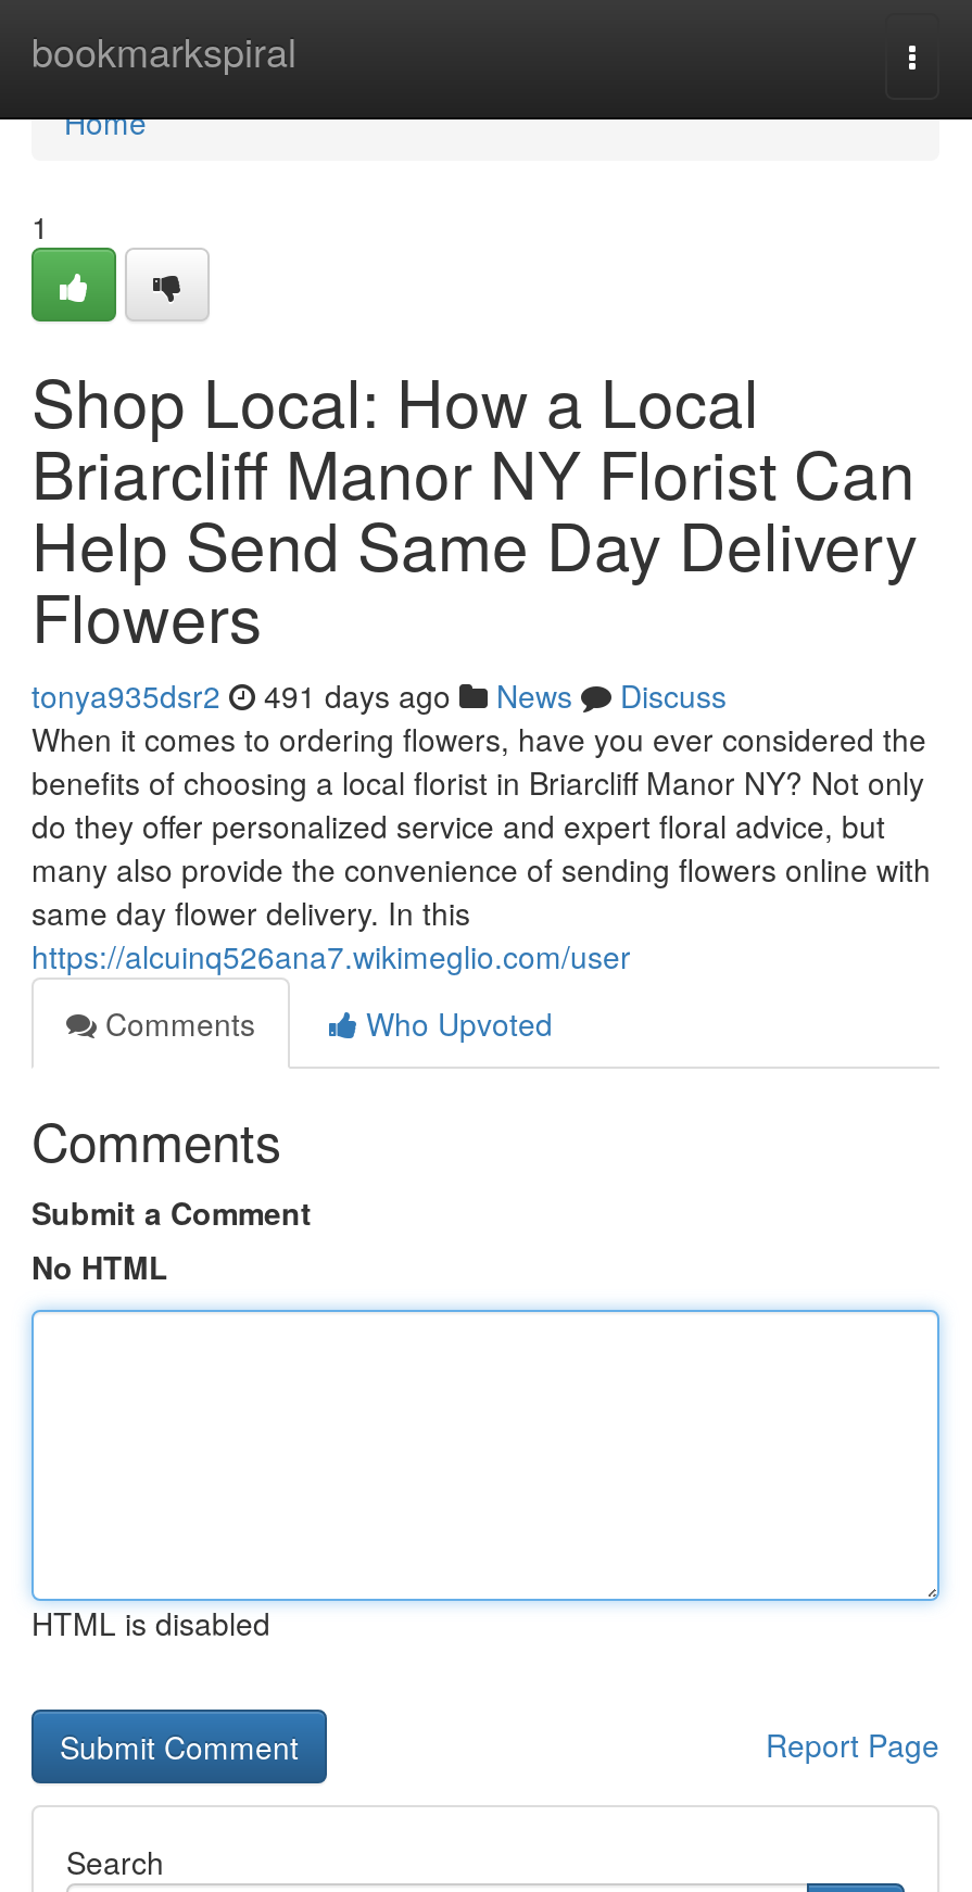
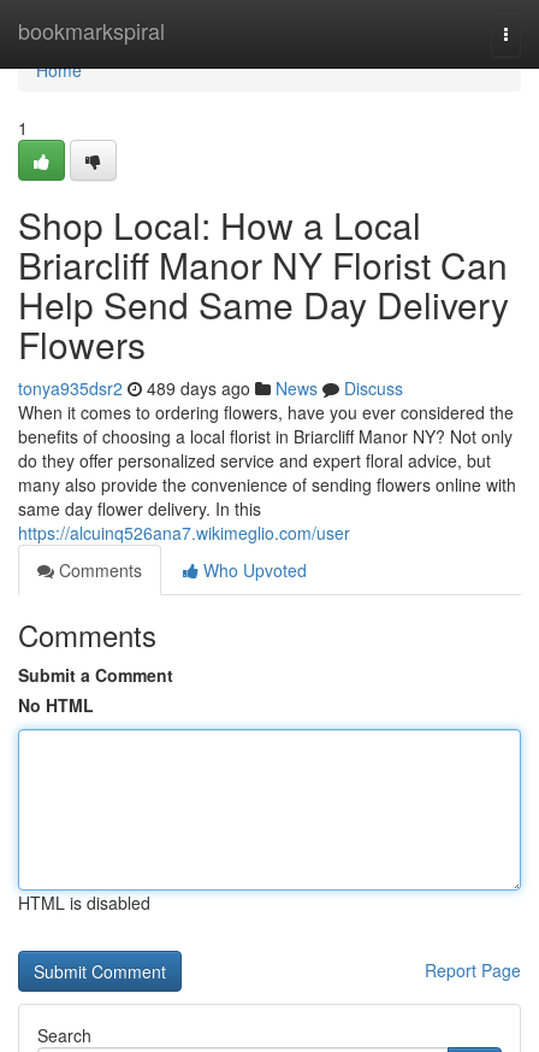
- tonya935dsr2 491 days ago News Discuss
+ tonya935dsr2 489 days ago News Discuss
